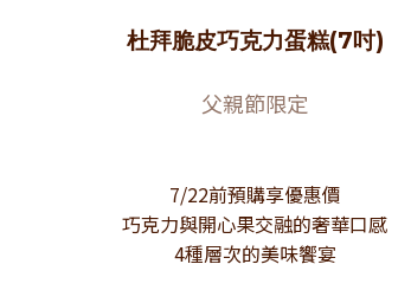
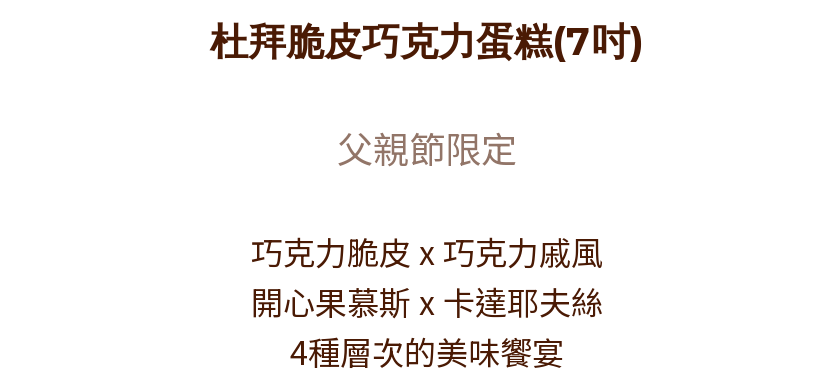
- 7/22前預購享優惠價
- 巧克力與開心果交融的奢華口感
+ 巧克力脆皮 x 巧克力戚風
+ 開心果慕斯 x 卡達耶夫絲
